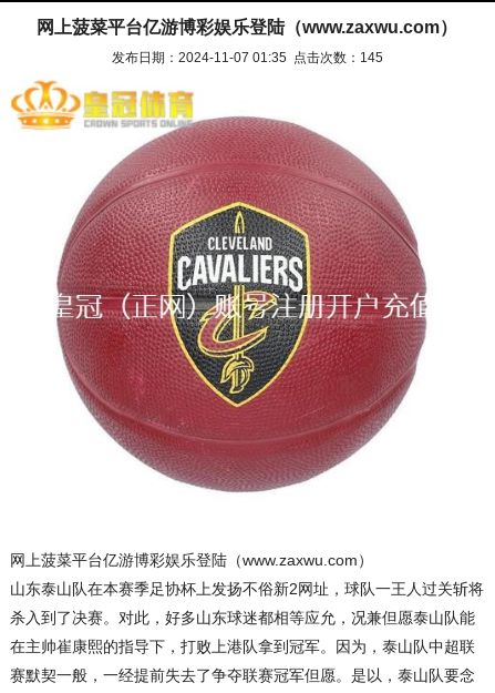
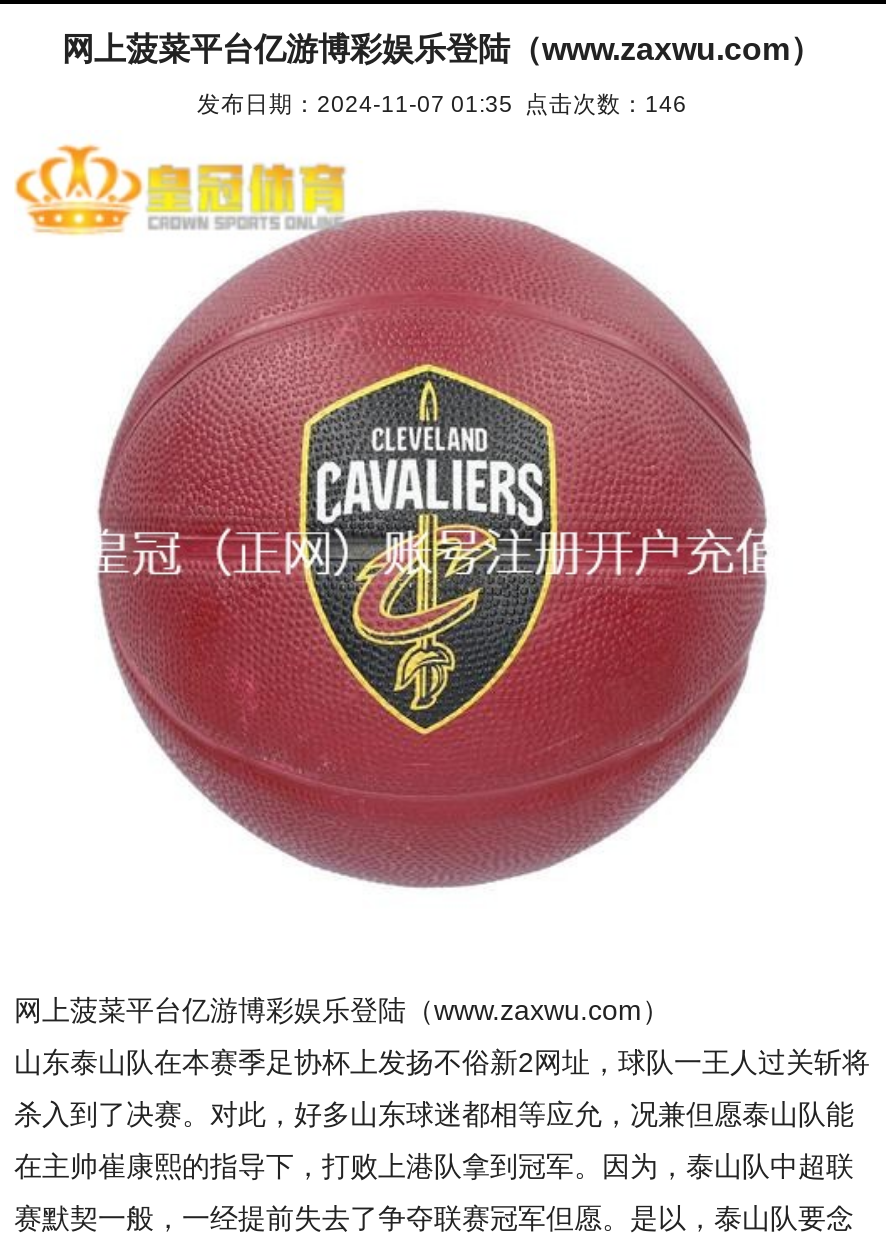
- 发布日期：2024-11-07 01:35 点击次数：145
+ 发布日期：2024-11-07 01:35 点击次数：146
